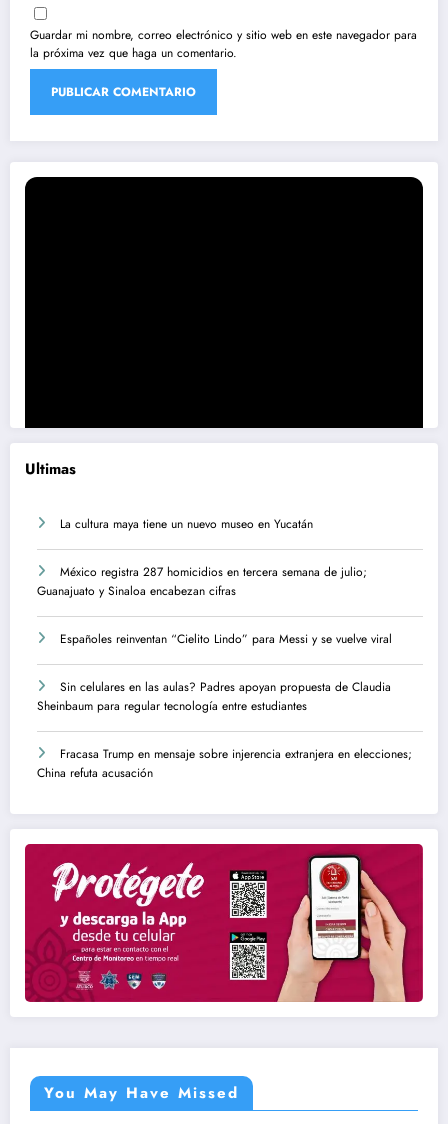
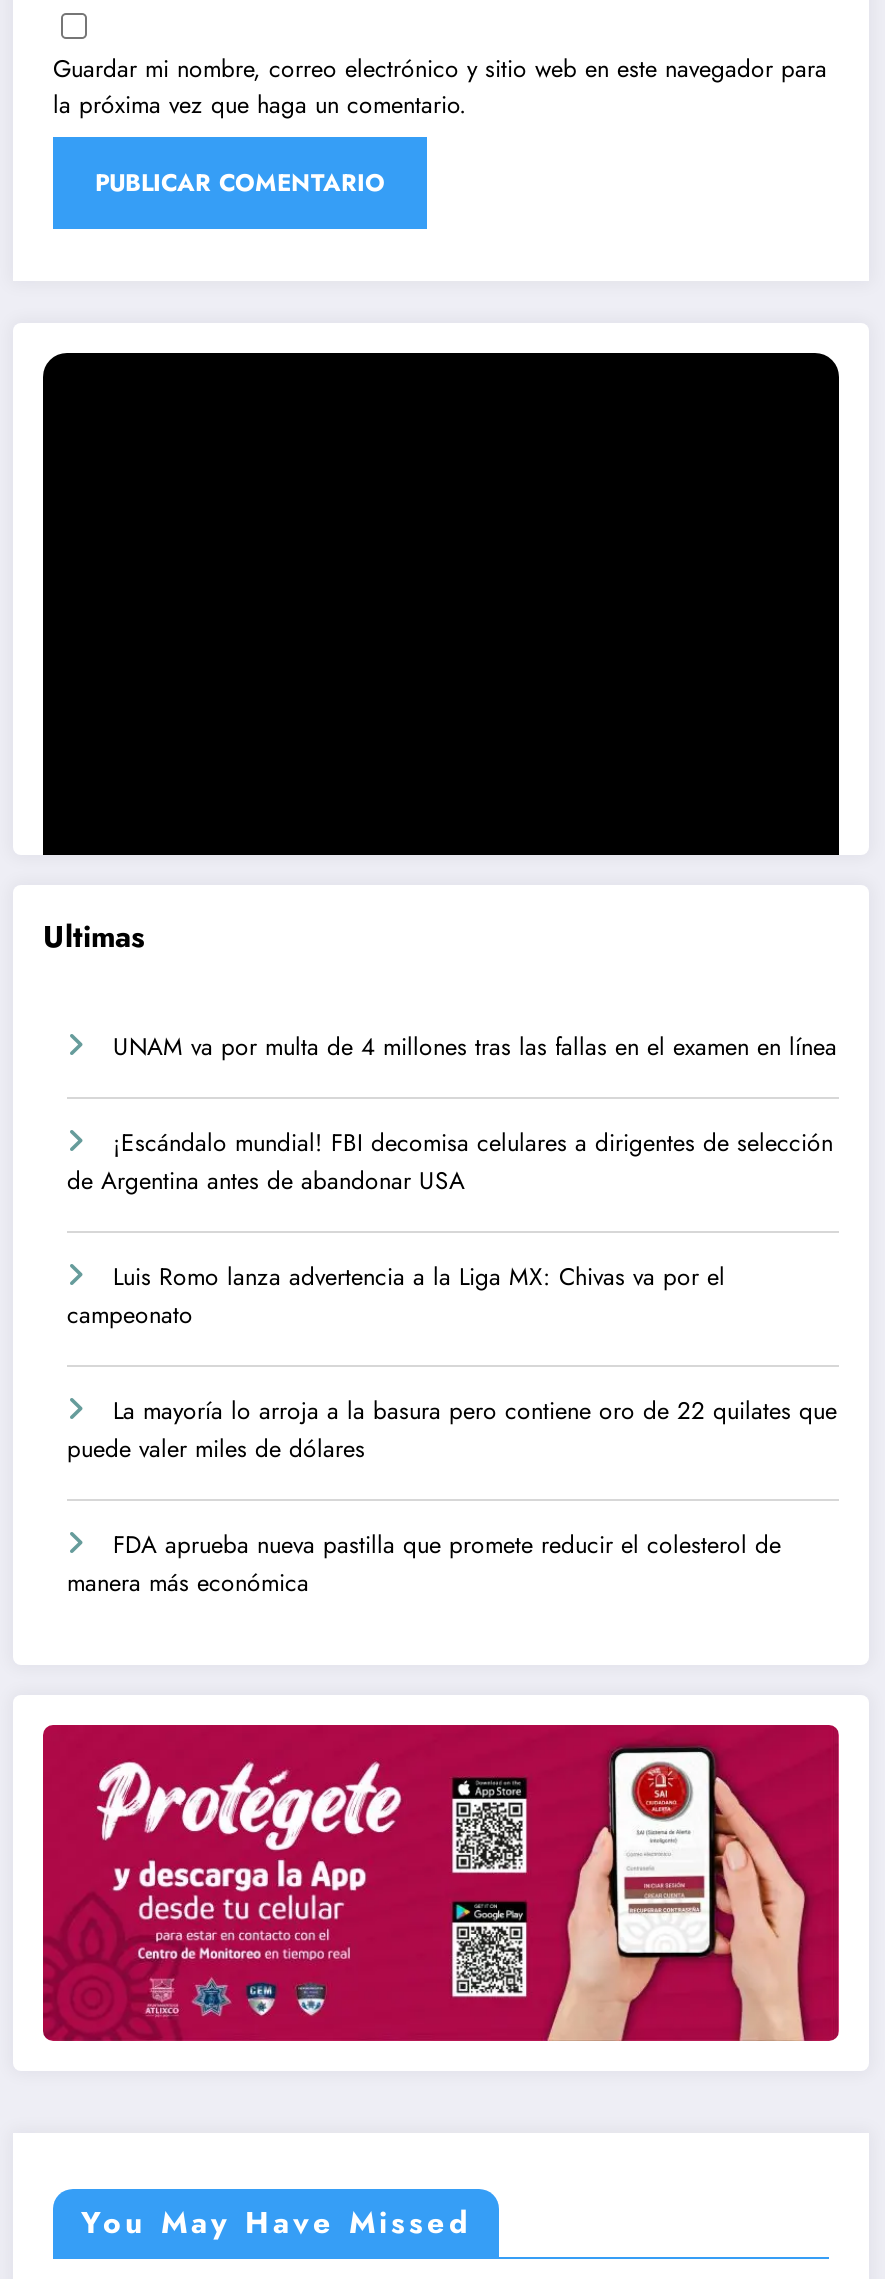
- La cultura maya tiene un nuevo museo en Yucatán
+ UNAM va por multa de 4 millones tras las fallas en el examen en línea

- México registra 287 homicidios en tercera semana de julio;
- Guanajuato y Sinaloa encabezan cifras
+ ¡Escándalo mundial! FBI decomisa celulares a dirigentes de selección
+ de Argentina antes de abandonar USA

- Españoles reinventan “Cielito Lindo” para Messi y se vuelve viral
+ Luis Romo lanza advertencia a la Liga MX: Chivas va por el
+ campeonato

- Sin celulares en las aulas? Padres apoyan propuesta de Claudia
- Sheinbaum para regular tecnología entre estudiantes
+ La mayoría lo arroja a la basura pero contiene oro de 22 quilates que
+ puede valer miles de dólares

- Fracasa Trump en mensaje sobre injerencia extranjera en elecciones;
- China refuta acusación
+ FDA aprueba nueva pastilla que promete reducir el colesterol de
+ manera más económica
